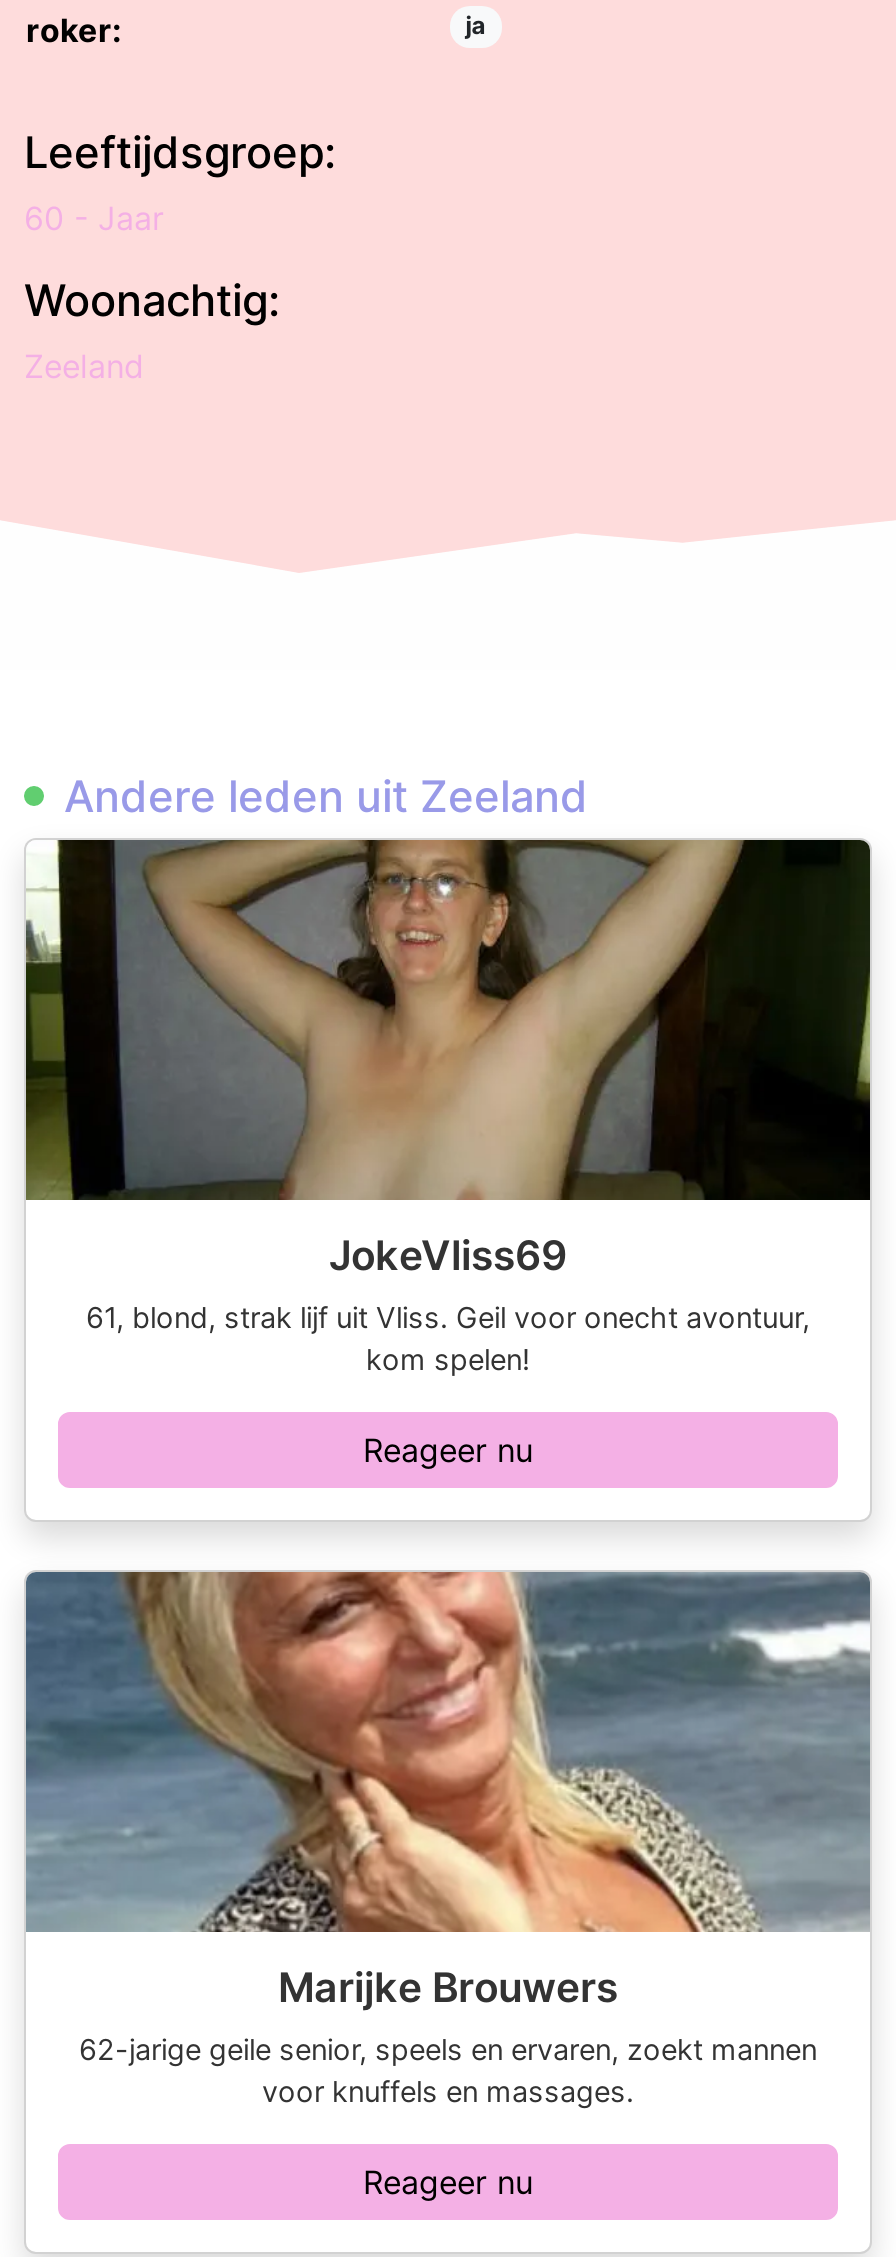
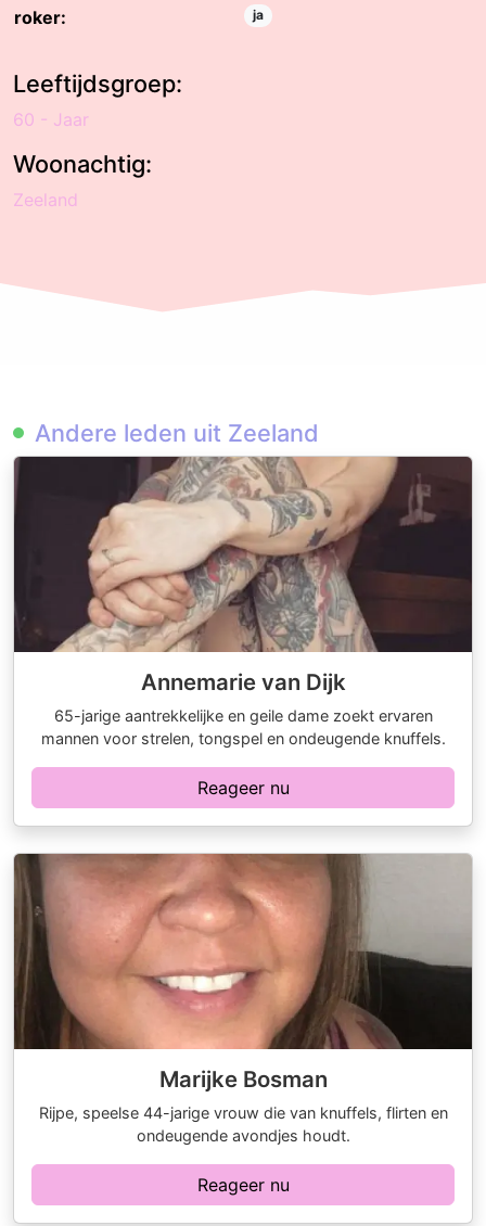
- [image]
- JokeVliss69
- 61, blond, strak lijf uit Vliss. Geil voor onecht avontuur,
- kom spelen!
+ [image]
+ Annemarie van Dijk
+ 65-jarige aantrekkelijke en geile dame zoekt ervaren
+ mannen voor strelen, tongspel en ondeugende knuffels.

- [image]
- Marijke Brouwers
- 62-jarige geile senior, speels en ervaren, zoekt mannen
- voor knuffels en massages.
+ [image]
+ Marijke Bosman
+ Rijpe, speelse 44-jarige vrouw die van knuffels, flirten en
+ ondeugende avondjes houdt.
